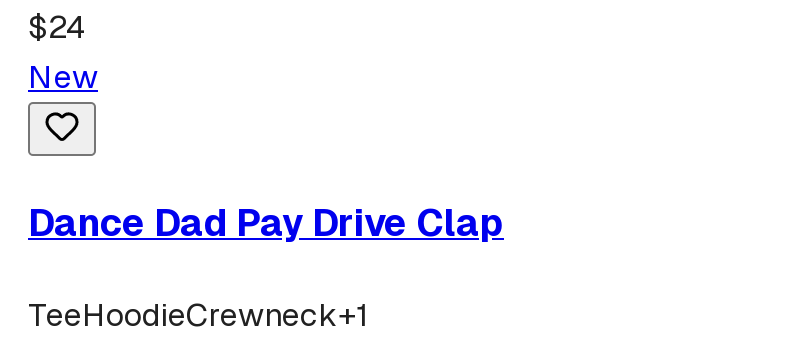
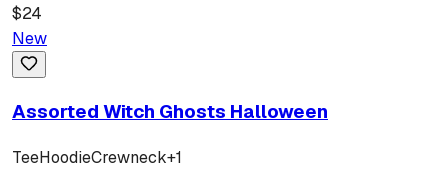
- Dance Dad Pay Drive Clap
+ Assorted Witch Ghosts Halloween
